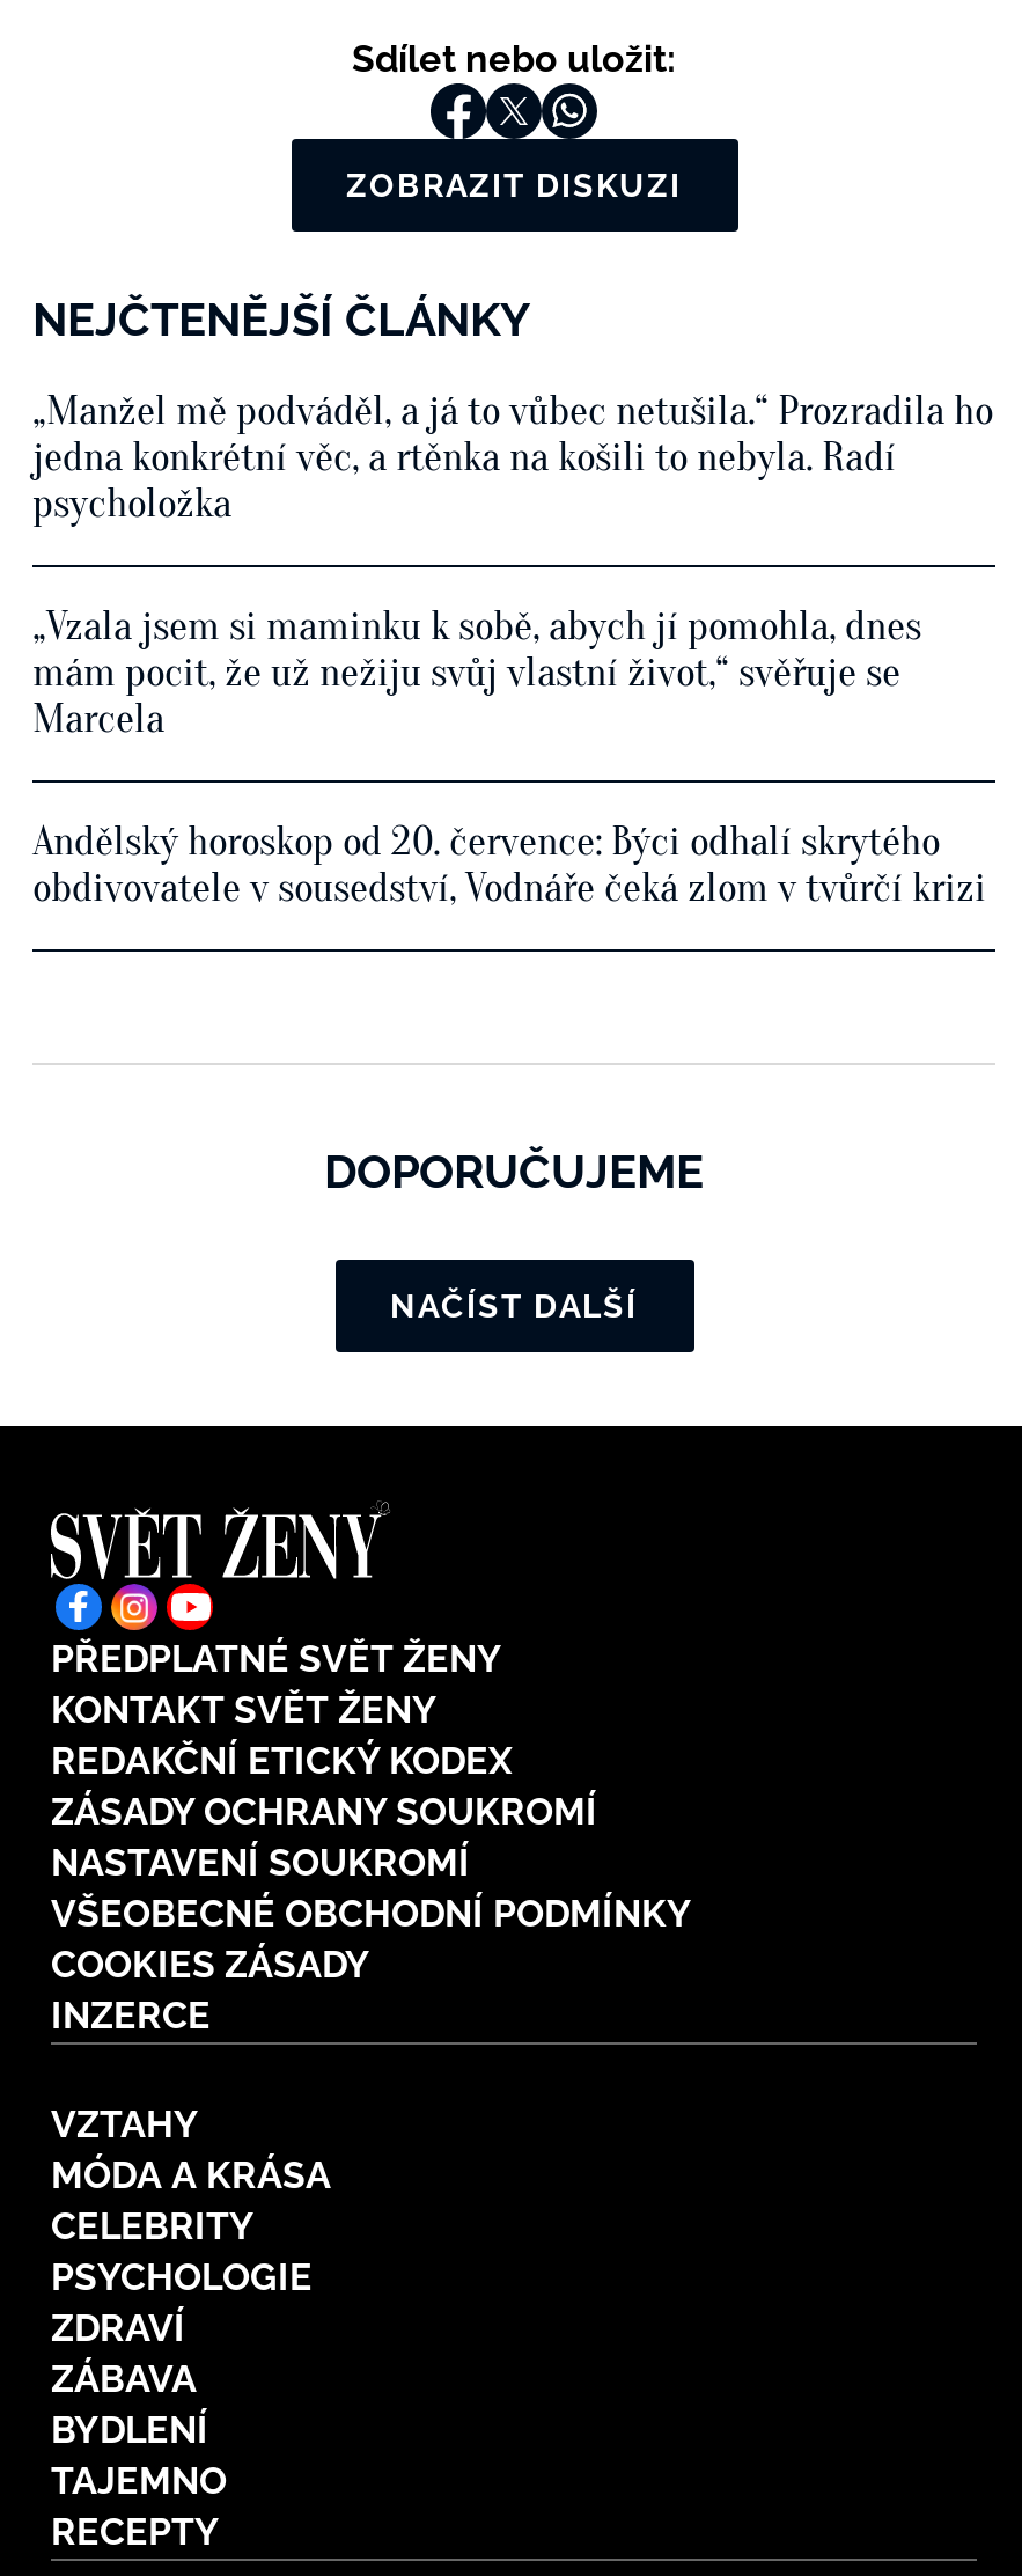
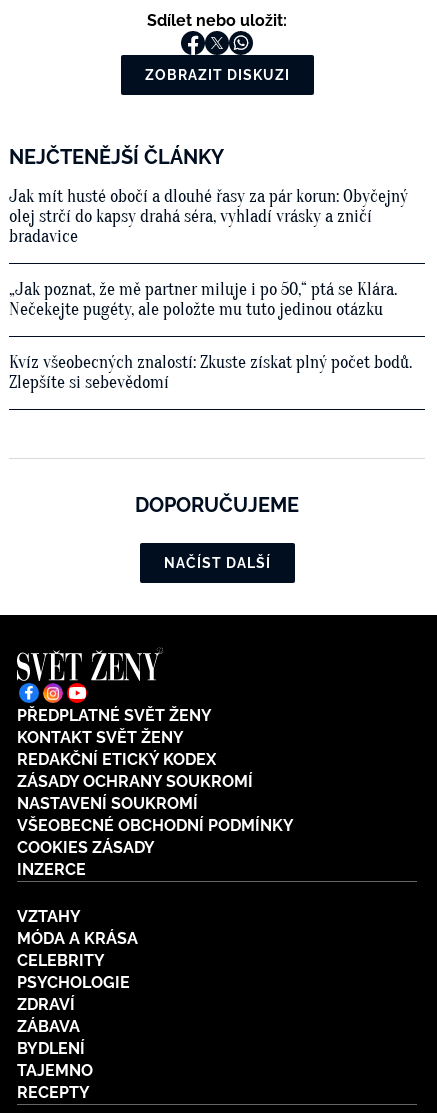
moved down: NEJČTENĚJŠÍ ČLÁNKY

- „Manžel mě podváděl, a já to vůbec netušila.“ Prozradila ho
- jedna konkrétní věc, a rtěnka na košili to nebyla. Radí
- psycholožka
+ Jak mít husté obočí a dlouhé řasy za pár korun: Obyčejný
+ olej strčí do kapsy drahá séra, vyhladí vrásky a zničí
+ bradavice

- „Vzala jsem si maminku k sobě, abych jí pomohla, dnes
- mám pocit, že už nežiju svůj vlastní život,“ svěřuje se
- Marcela
+ „Jak poznat, že mě partner miluje i po 50,“ ptá se Klára.
+ Nečekejte pugéty, ale položte mu tuto jedinou otázku

- Andělský horoskop od 20. července: Býci odhalí skrytého
- obdivovatele v sousedství, Vodnáře čeká zlom v tvůrčí krizi
+ Kvíz všeobecných znalostí: Zkuste získat plný počet bodů.
+ Zlepšíte si sebevědomí
